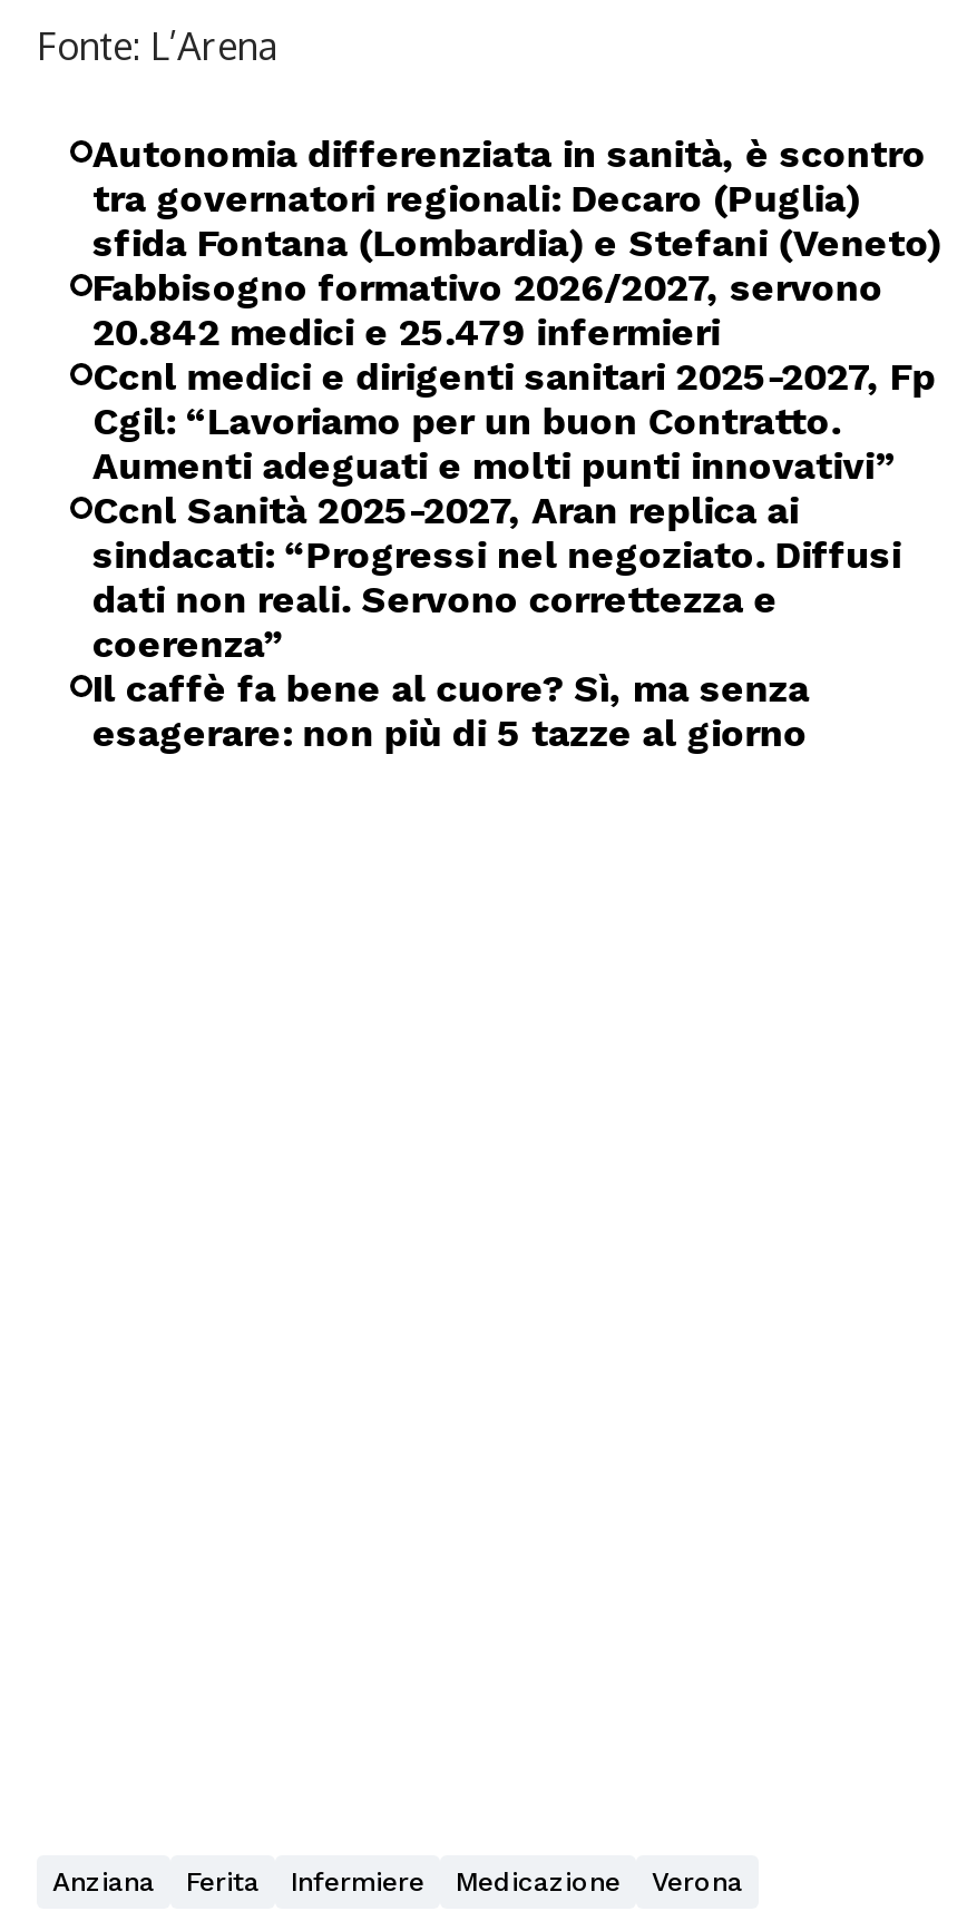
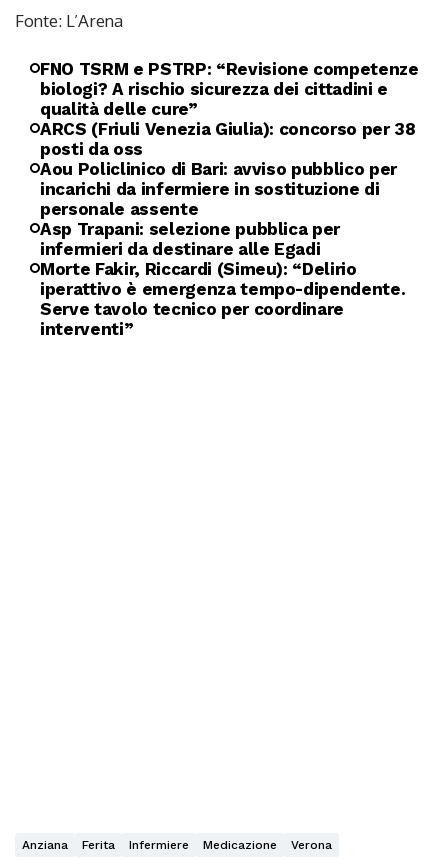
- Autonomia differenziata in sanità, è scontro
- tra governatori regionali: Decaro (Puglia)
- sfida Fontana (Lombardia) e Stefani (Veneto)
- Fabbisogno formativo 2026/2027, servono
- 20.842 medici e 25.479 infermieri
- Ccnl medici e dirigenti sanitari 2025-2027, Fp
- Cgil: “Lavoriamo per un buon Contratto.
- Aumenti adeguati e molti punti innovativi”
- Ccnl Sanità 2025-2027, Aran replica ai
- sindacati: “Progressi nel negoziato. Diffusi
- dati non reali. Servono correttezza e
- coerenza”
- Il caffè fa bene al cuore? Sì, ma senza
- esagerare: non più di 5 tazze al giorno
+ FNO TSRM e PSTRP: “Revisione competenze
+ biologi? A rischio sicurezza dei cittadini e
+ qualità delle cure”
+ ARCS (Friuli Venezia Giulia): concorso per 38
+ posti da oss
+ Aou Policlinico di Bari: avviso pubblico per
+ incarichi da infermiere in sostituzione di
+ personale assente
+ Asp Trapani: selezione pubblica per
+ infermieri da destinare alle Egadi
+ Morte Fakir, Riccardi (Simeu): “Delirio
+ iperattivo è emergenza tempo-dipendente.
+ Serve tavolo tecnico per coordinare
+ interventi”
